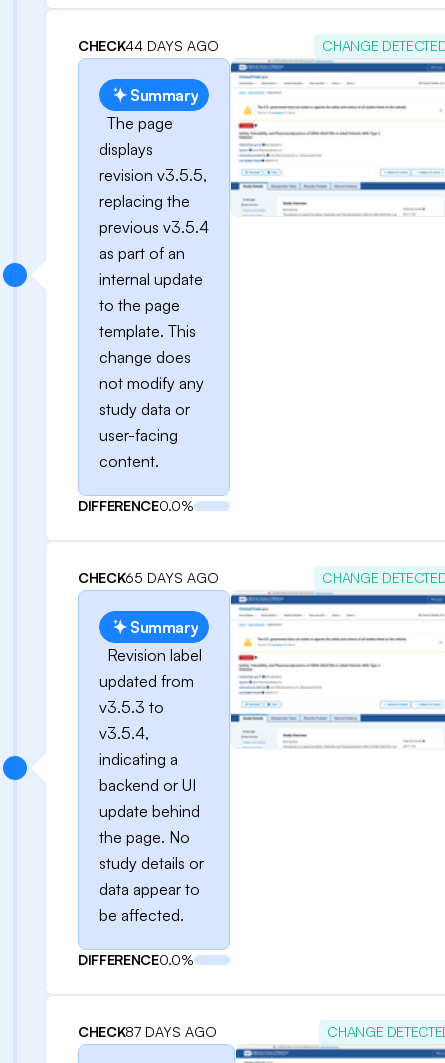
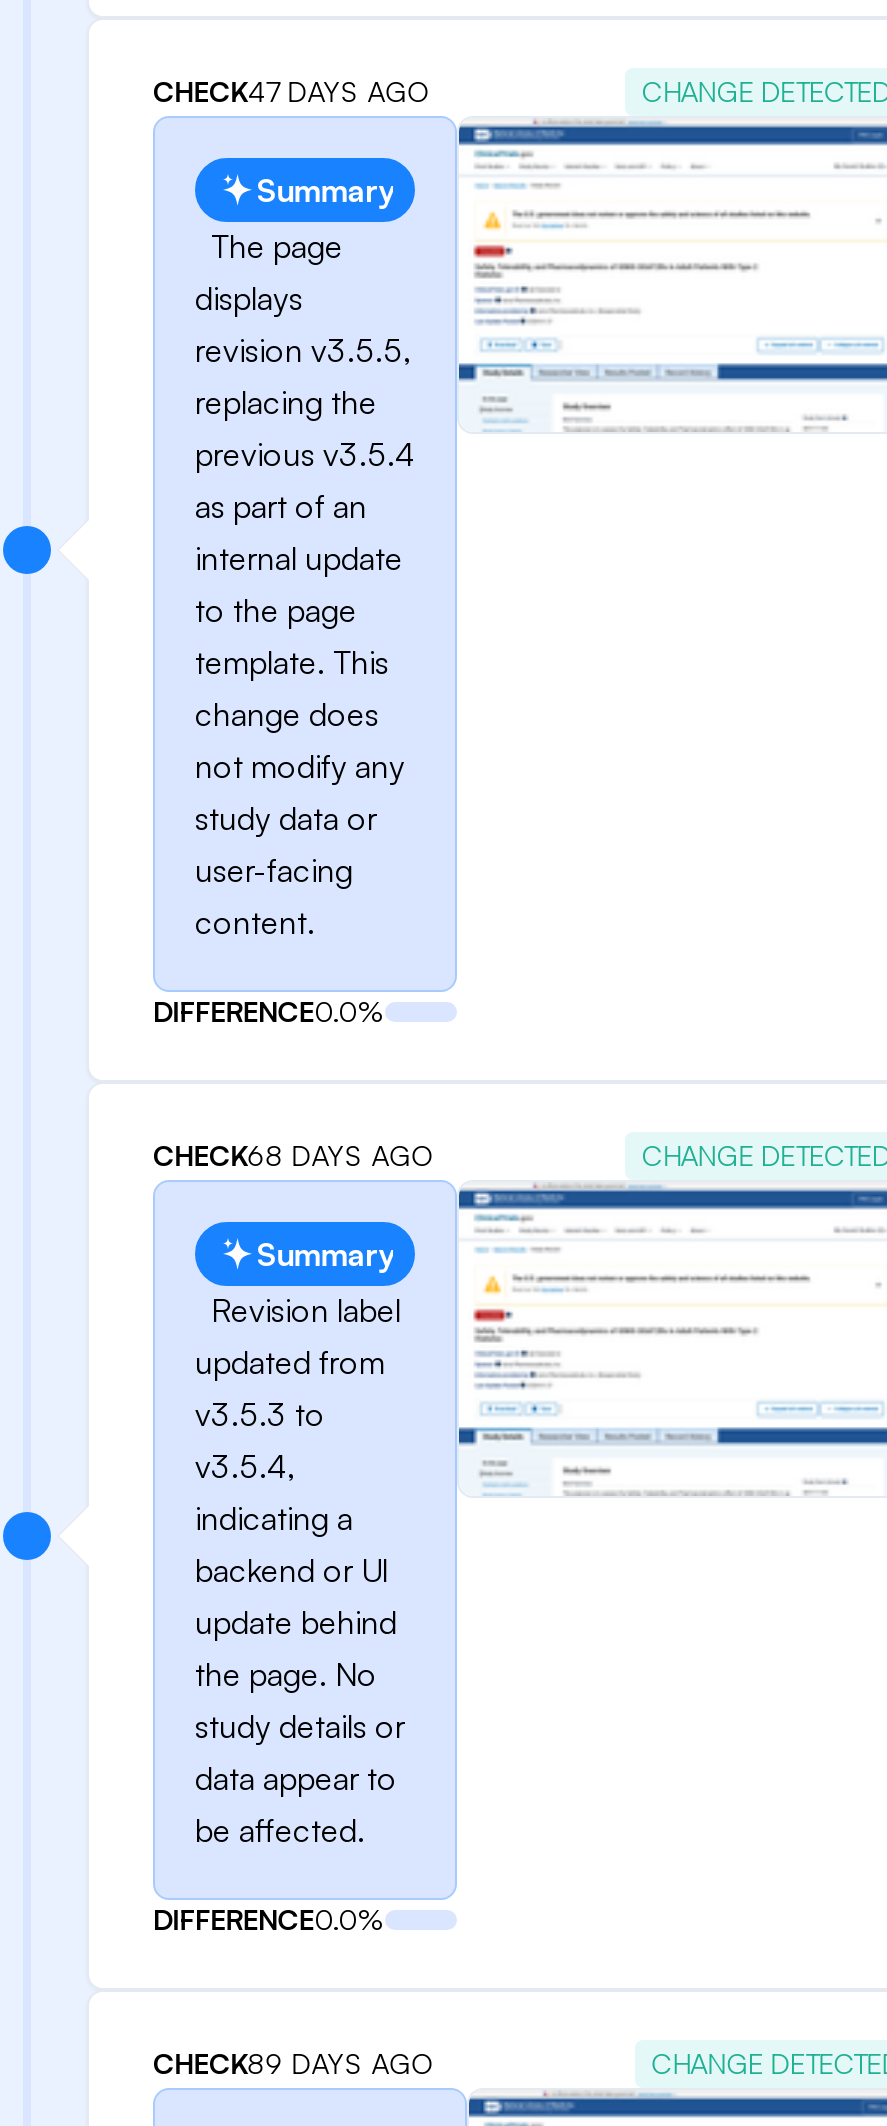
- CHECK44 DAYS AGO
+ CHECK47 DAYS AGO

- CHECK65 DAYS AGO
+ CHECK68 DAYS AGO

- CHECK87 DAYS AGO
+ CHECK89 DAYS AGO
